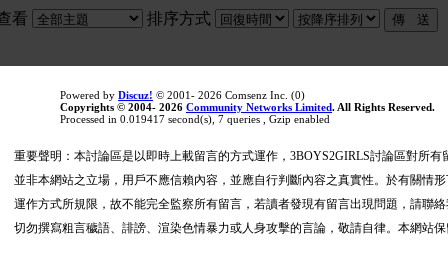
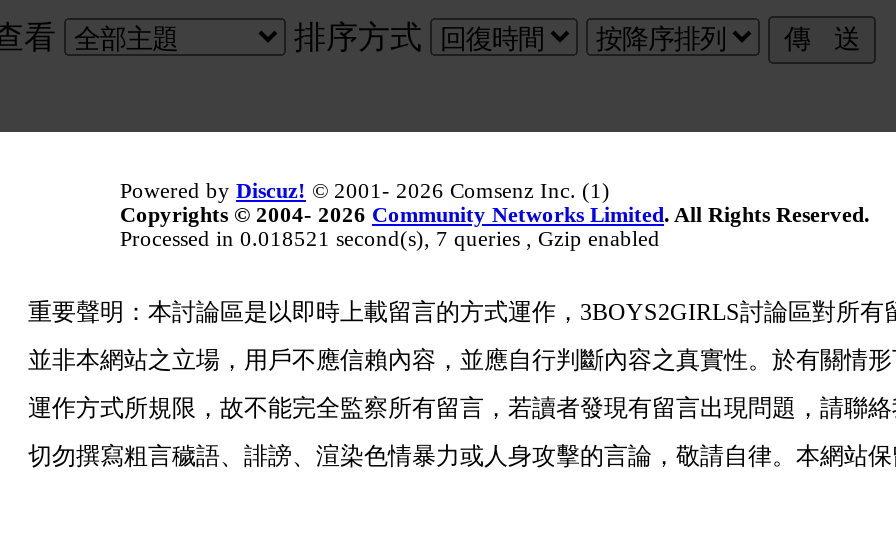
- Powered by Discuz! © 2001- 2026 Comsenz Inc. (0)
+ Powered by Discuz! © 2001- 2026 Comsenz Inc. (1)

- Processed in 0.019417 second(s), 7 queries , Gzip enabled
+ Processed in 0.018521 second(s), 7 queries , Gzip enabled
